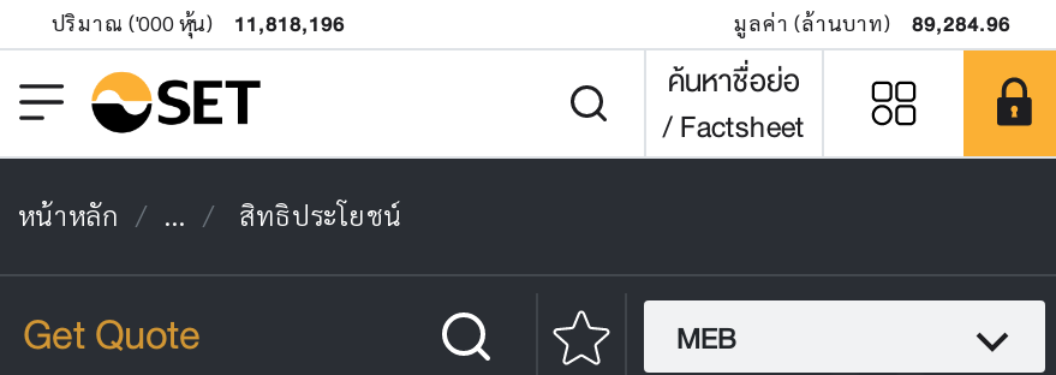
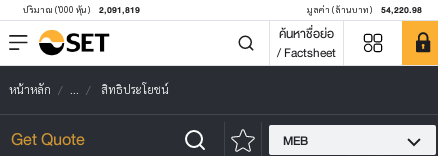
- ปริมาณ ('000 หุ้น) 11,818,196
+ ปริมาณ ('000 หุ้น) 2,091,819

- มูลค่า (ล้านบาท) 89,284.96
+ มูลค่า (ล้านบาท) 54,220.98
